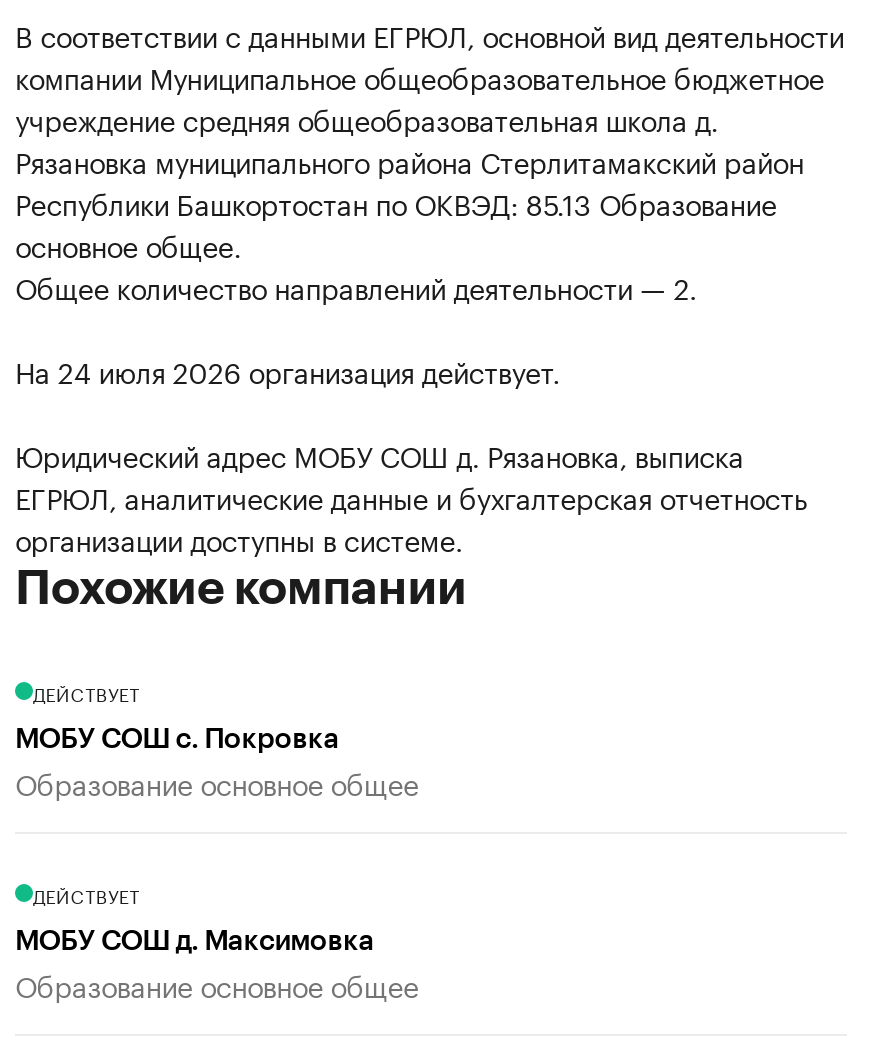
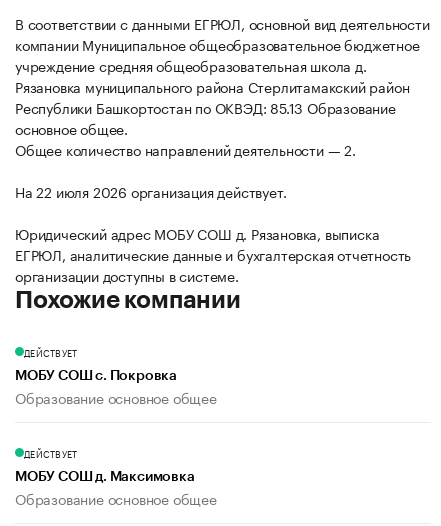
- На 24 июля 2026 организация действует.
+ На 22 июля 2026 организация действует.
